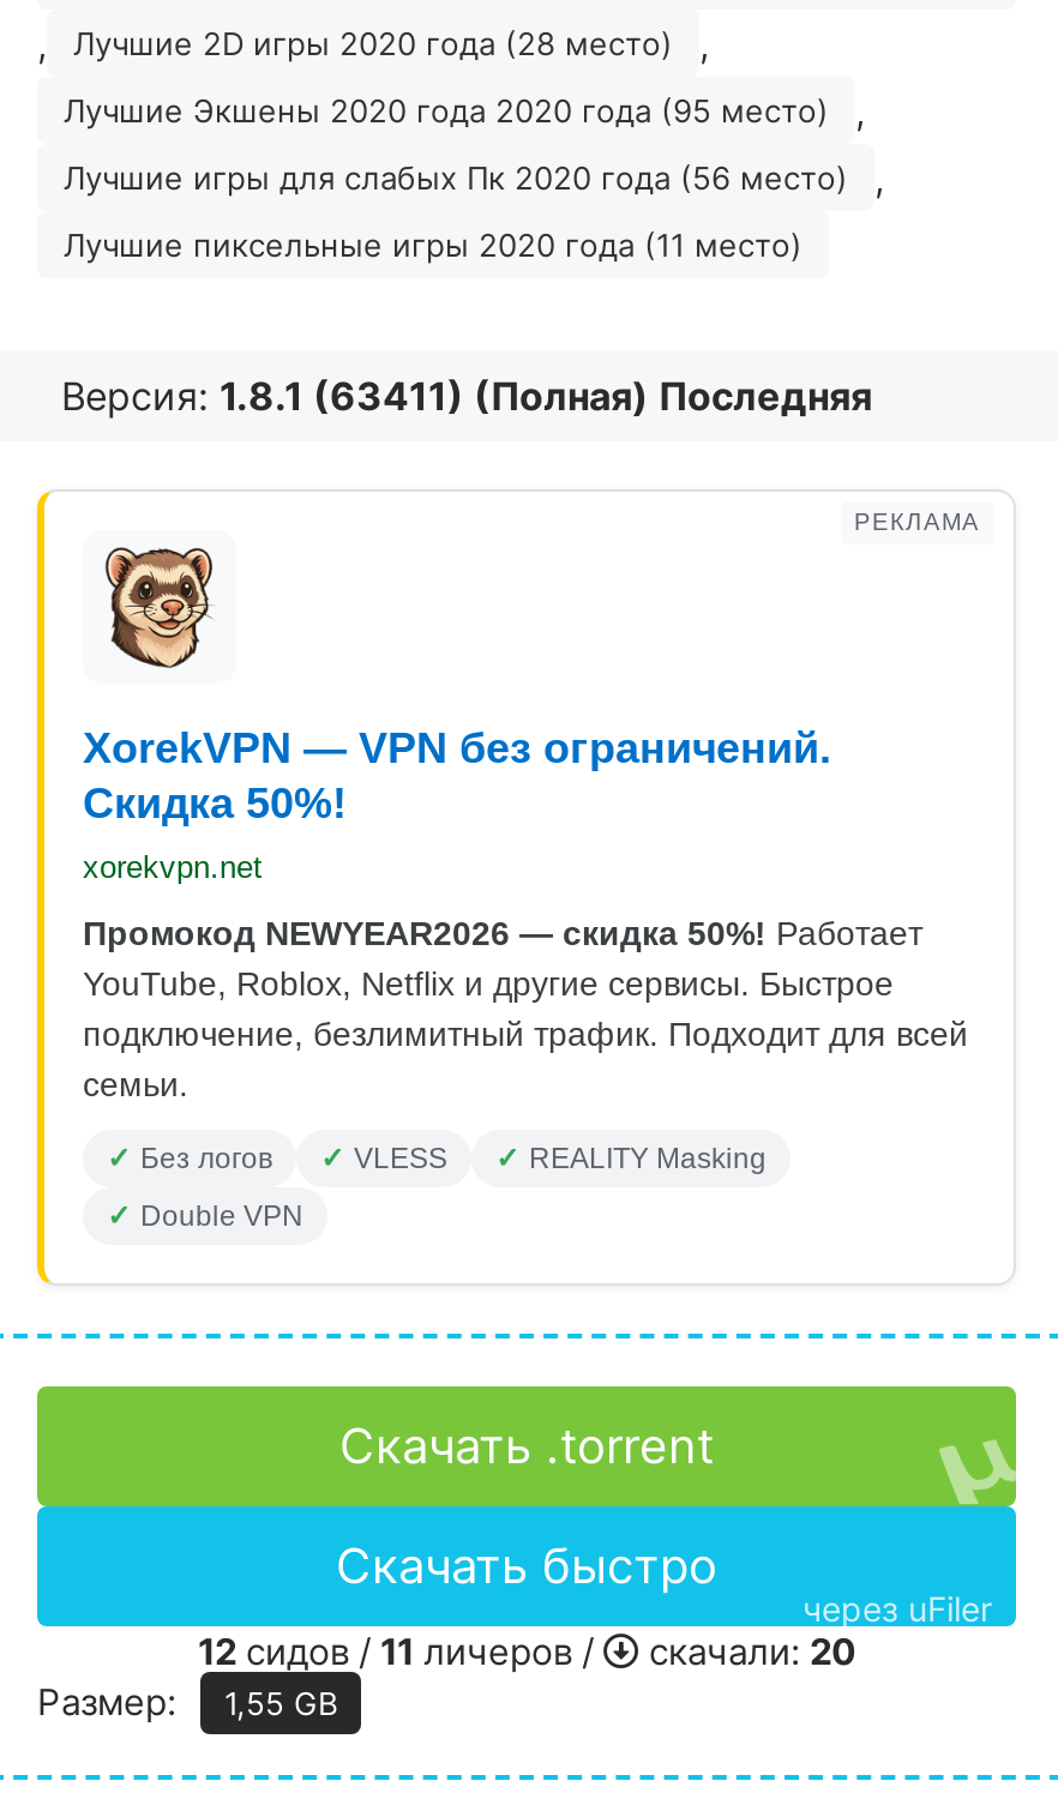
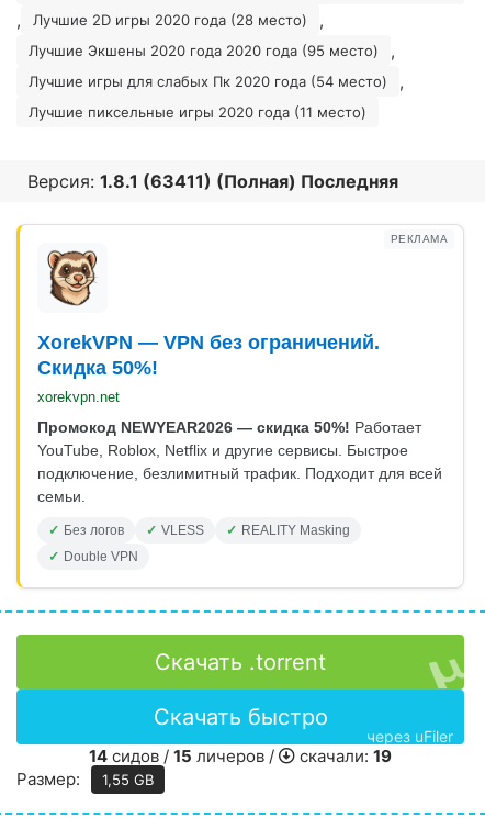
- Лучшие игры для слабых Пк 2020 года (56 место)
+ Лучшие игры для слабых Пк 2020 года (54 место)

- 12 сидов / 11 личеров /
+ 14 сидов / 15 личеров /

- скачали: 20
+ скачали: 19
